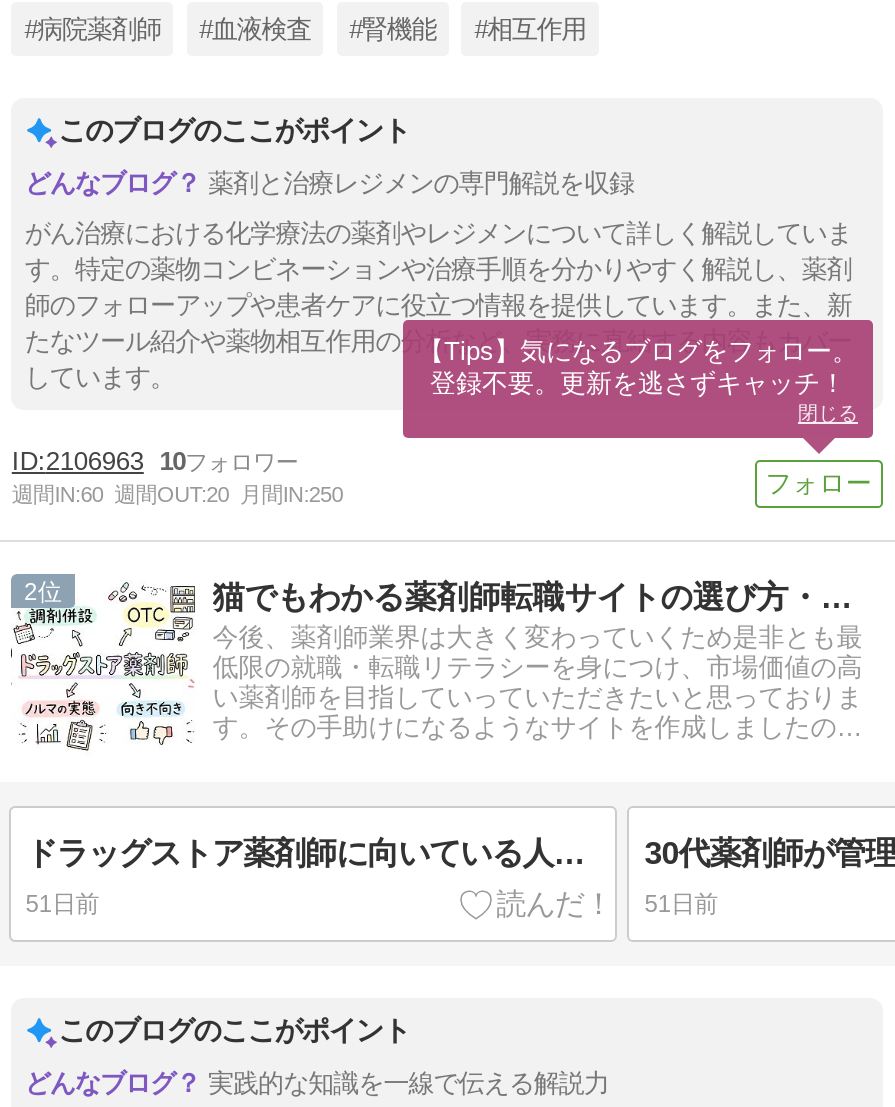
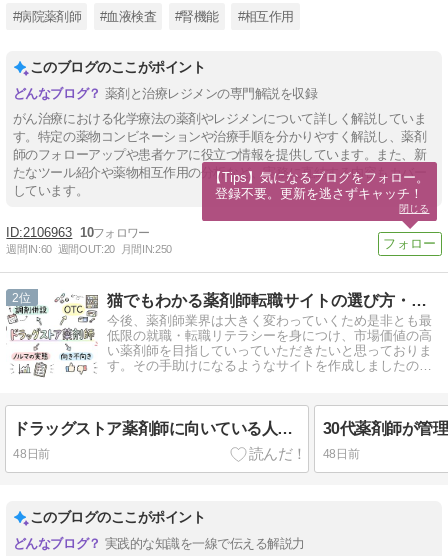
- 51日前
+ 48日前

- 51日前
+ 48日前
